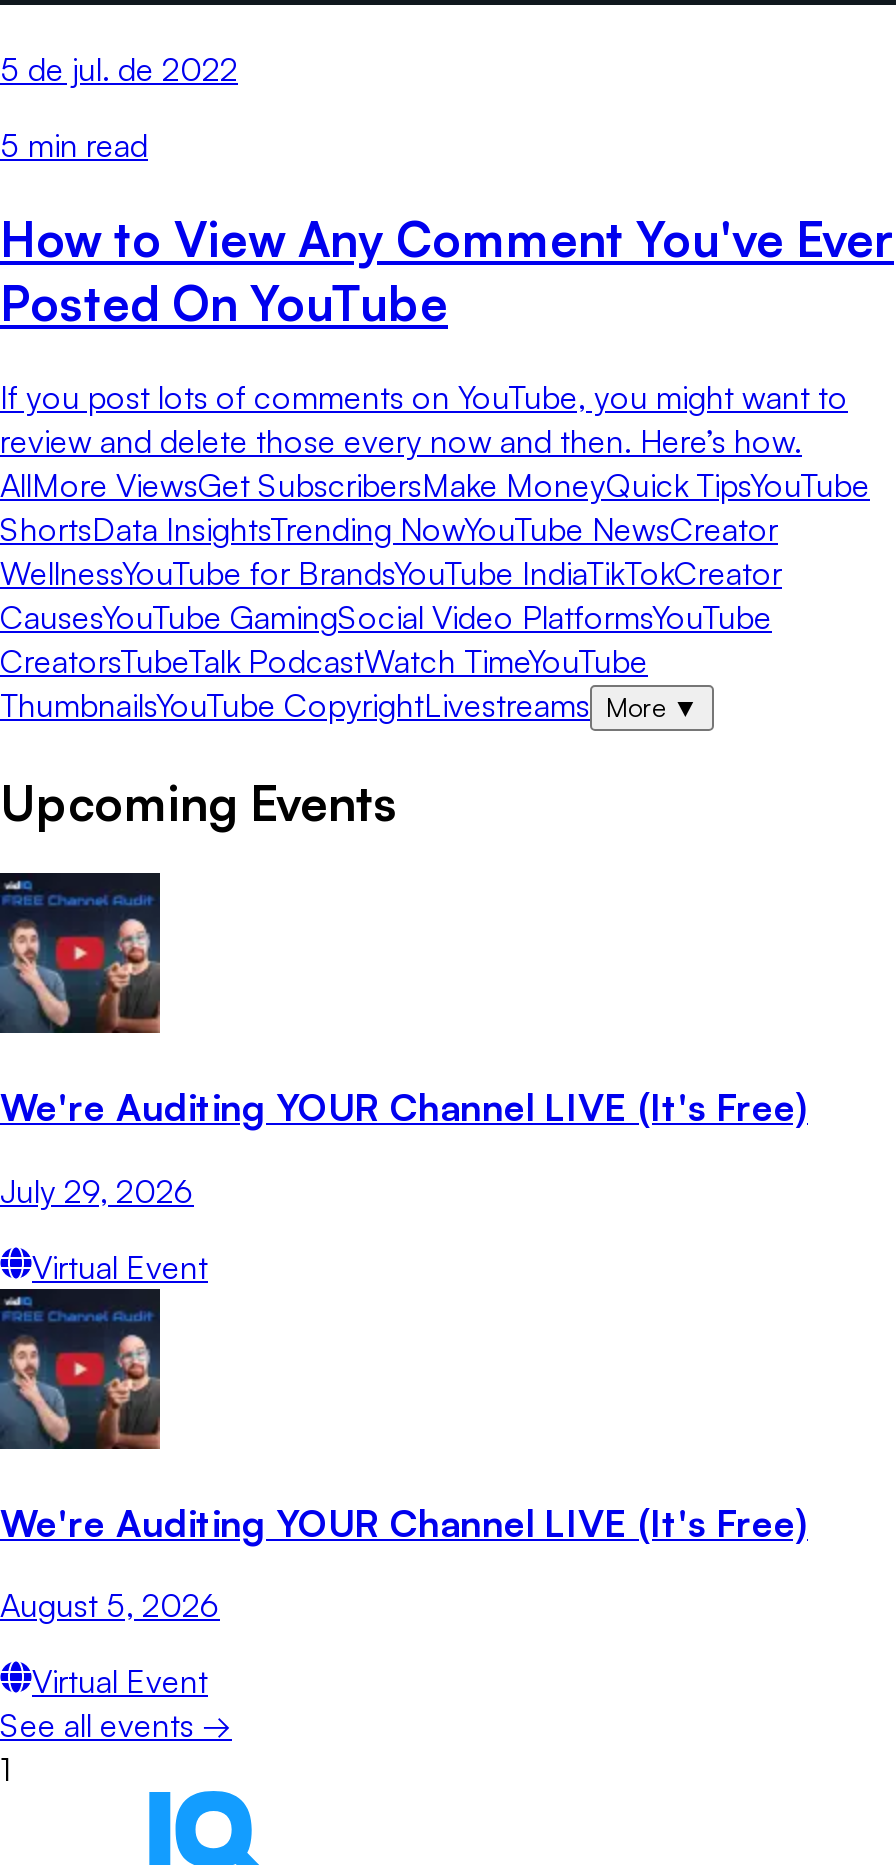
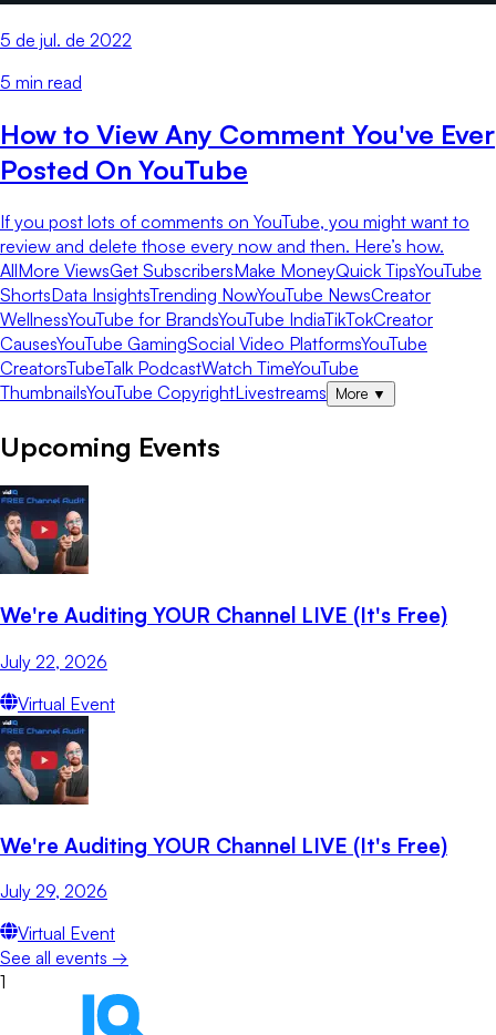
- July 29, 2026
+ July 22, 2026

- August 5, 2026
+ July 29, 2026
